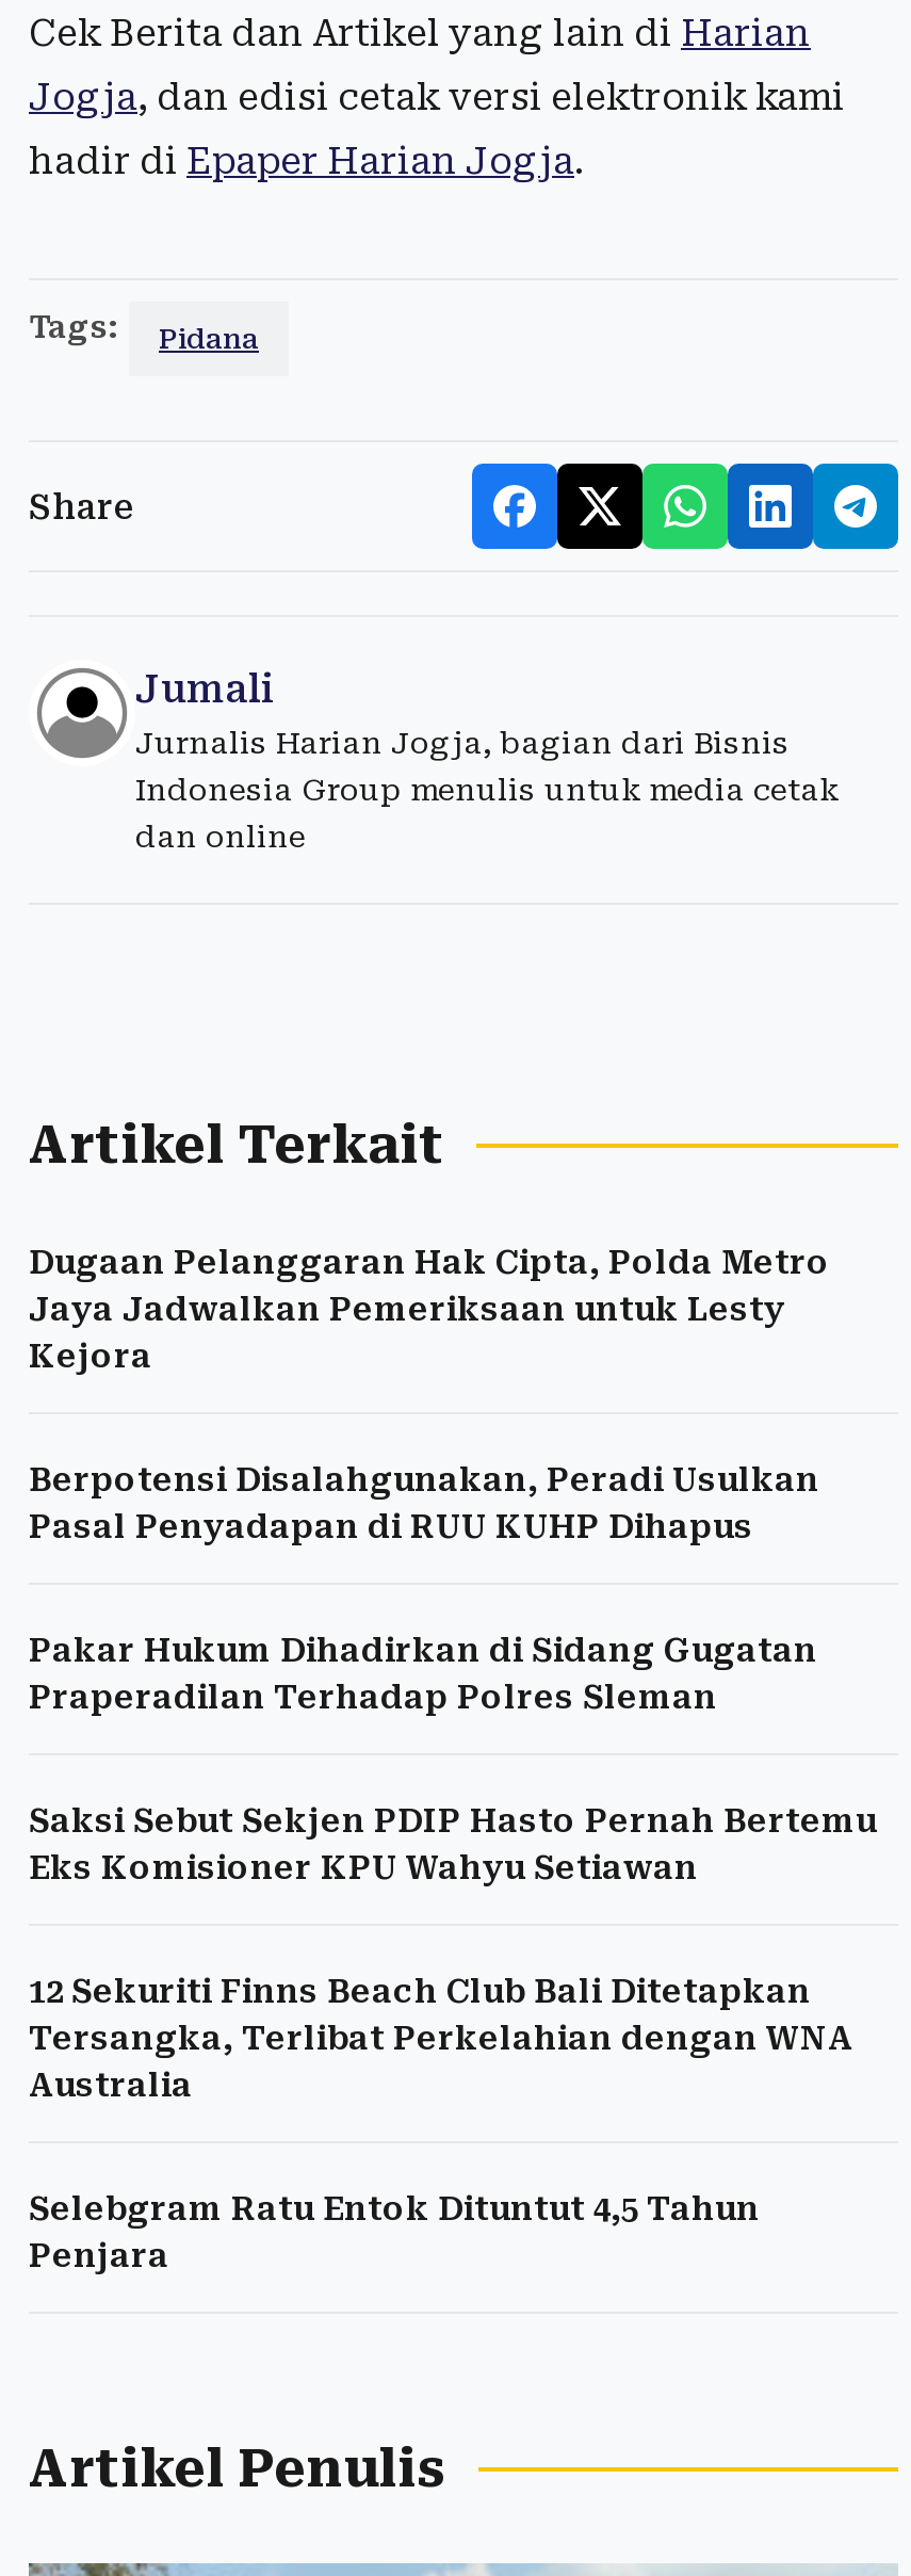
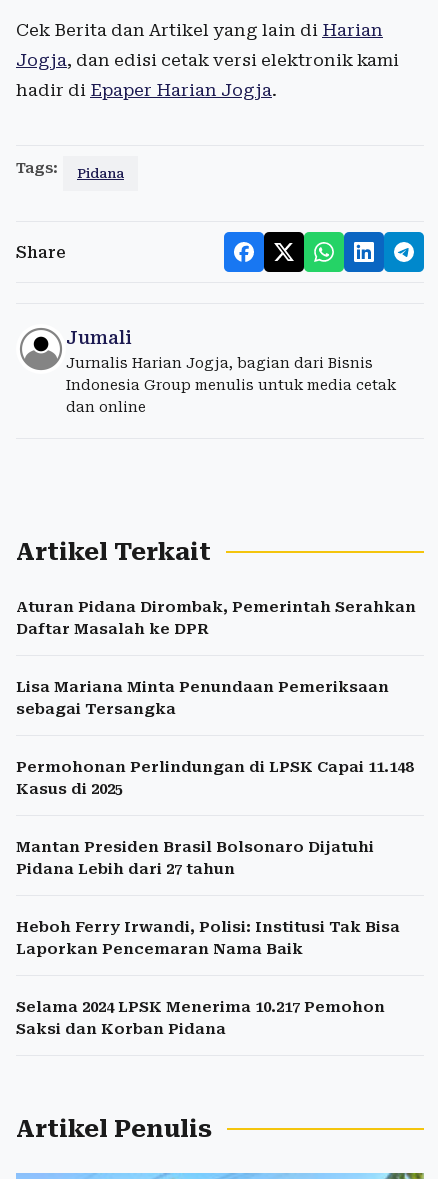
- Dugaan Pelanggaran Hak Cipta, Polda Metro
- Jaya Jadwalkan Pemeriksaan untuk Lesty
- Kejora
+ Aturan Pidana Dirombak, Pemerintah Serahkan
+ Daftar Masalah ke DPR

- Berpotensi Disalahgunakan, Peradi Usulkan
- Pasal Penyadapan di RUU KUHP Dihapus
+ Lisa Mariana Minta Penundaan Pemeriksaan
+ sebagai Tersangka

- Pakar Hukum Dihadirkan di Sidang Gugatan
- Praperadilan Terhadap Polres Sleman
+ Permohonan Perlindungan di LPSK Capai 11.148
+ Kasus di 2025

- Saksi Sebut Sekjen PDIP Hasto Pernah Bertemu
- Eks Komisioner KPU Wahyu Setiawan
+ Mantan Presiden Brasil Bolsonaro Dijatuhi
+ Pidana Lebih dari 27 tahun

- 12 Sekuriti Finns Beach Club Bali Ditetapkan
- Tersangka, Terlibat Perkelahian dengan WNA
- Australia
+ Heboh Ferry Irwandi, Polisi: Institusi Tak Bisa
+ Laporkan Pencemaran Nama Baik

- Selebgram Ratu Entok Dituntut 4,5 Tahun
- Penjara
+ Selama 2024 LPSK Menerima 10.217 Pemohon
+ Saksi dan Korban Pidana
